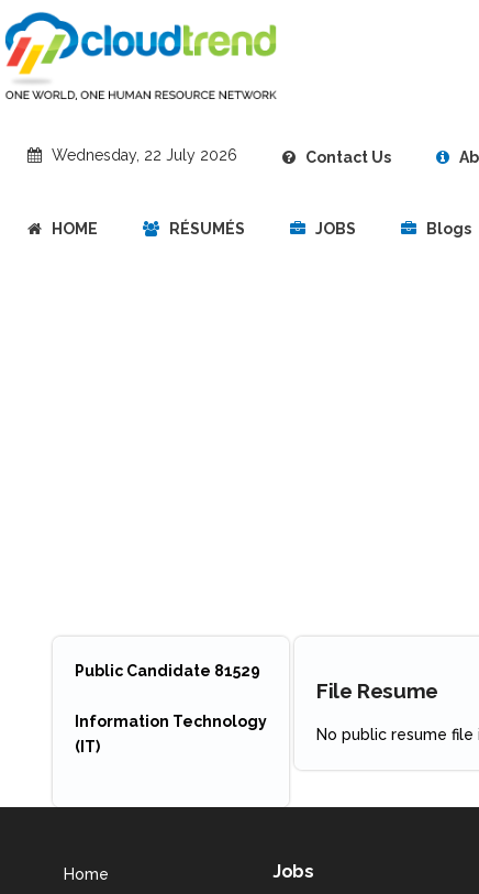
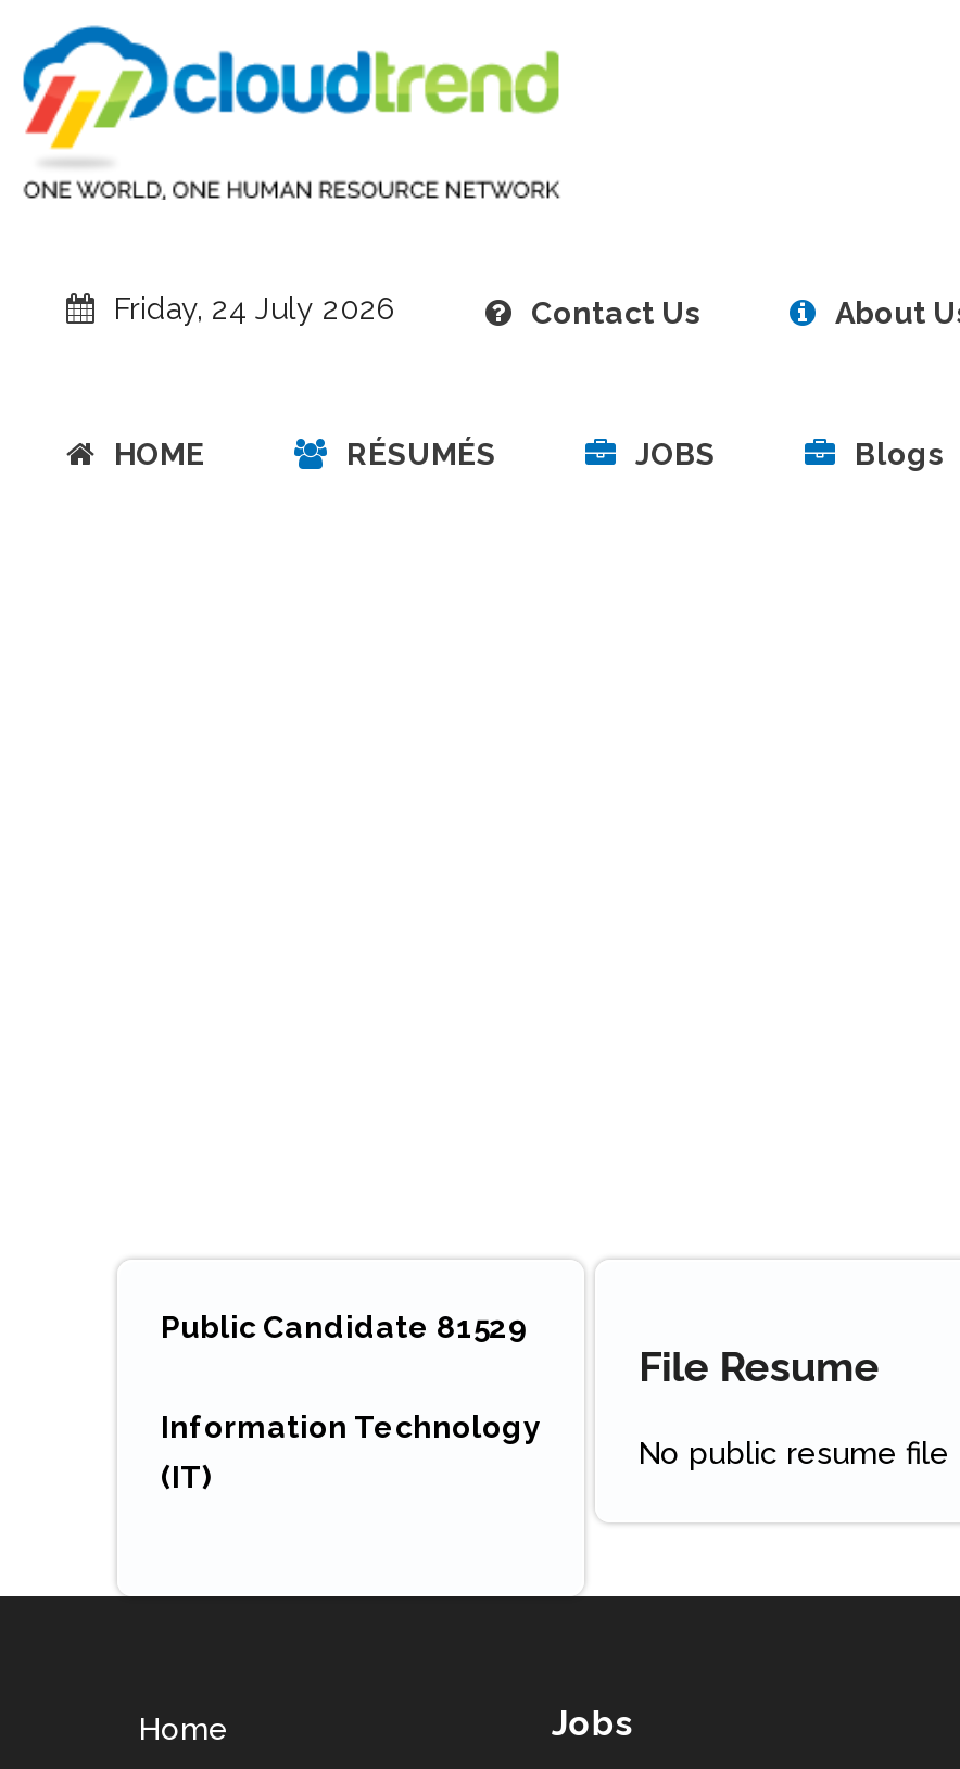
- Wednesday, 22 July 2026
+ Friday, 24 July 2026
